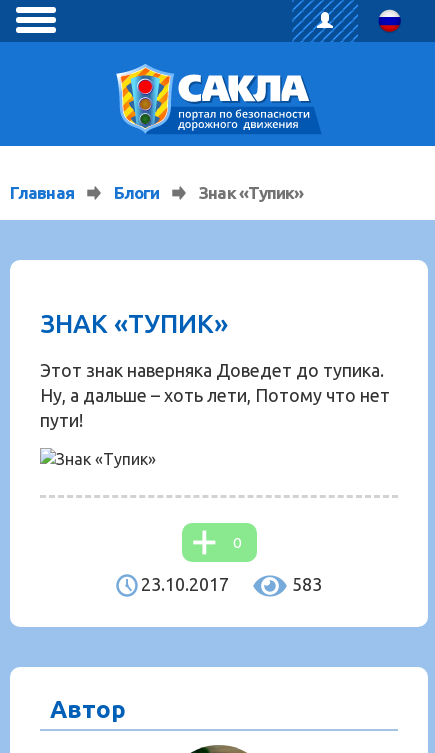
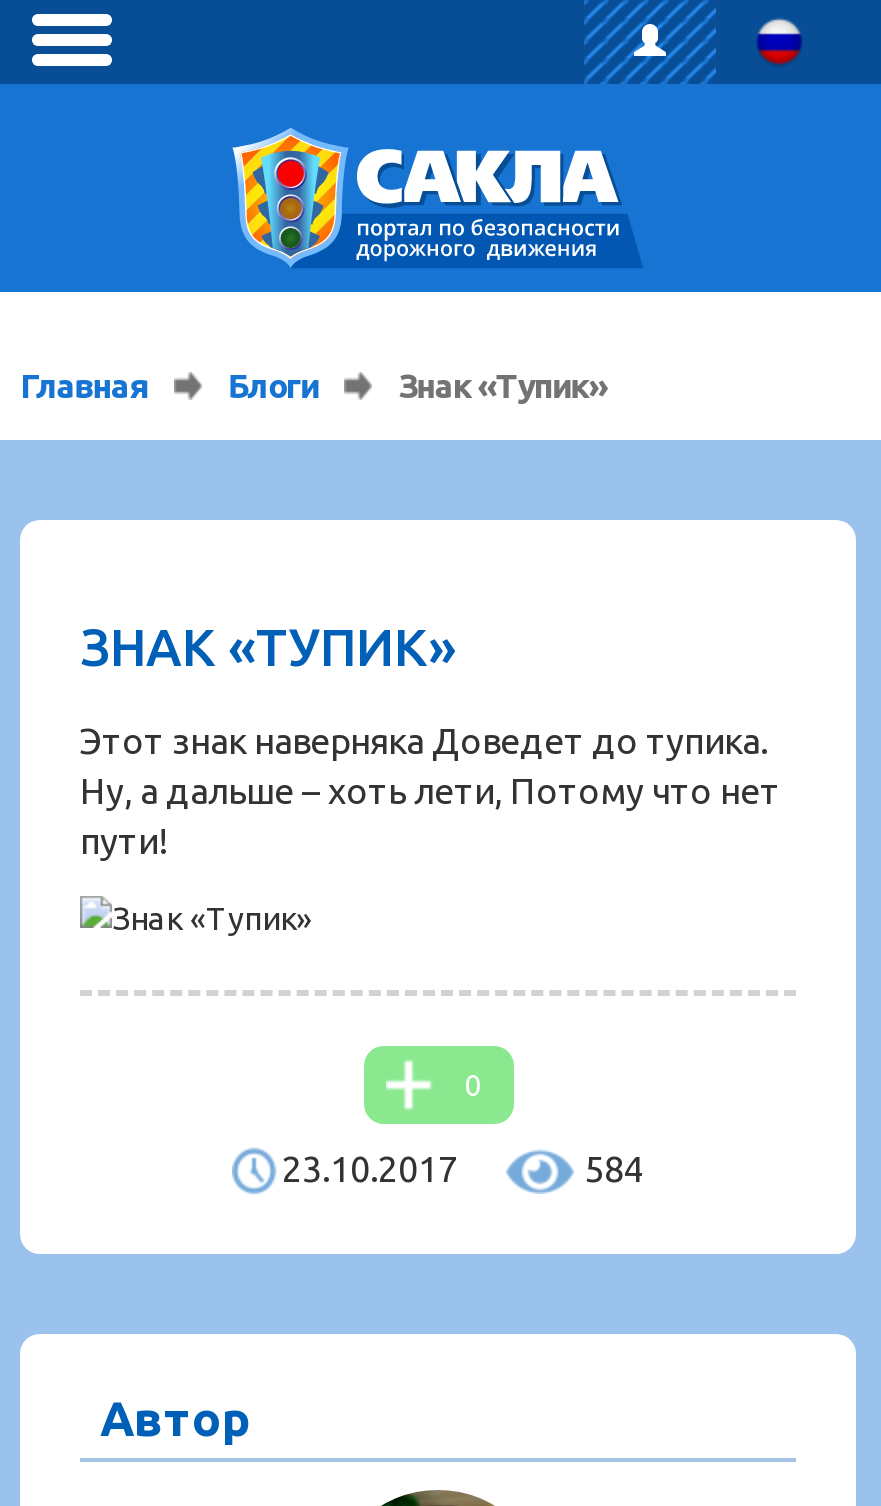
- 583
+ 584
